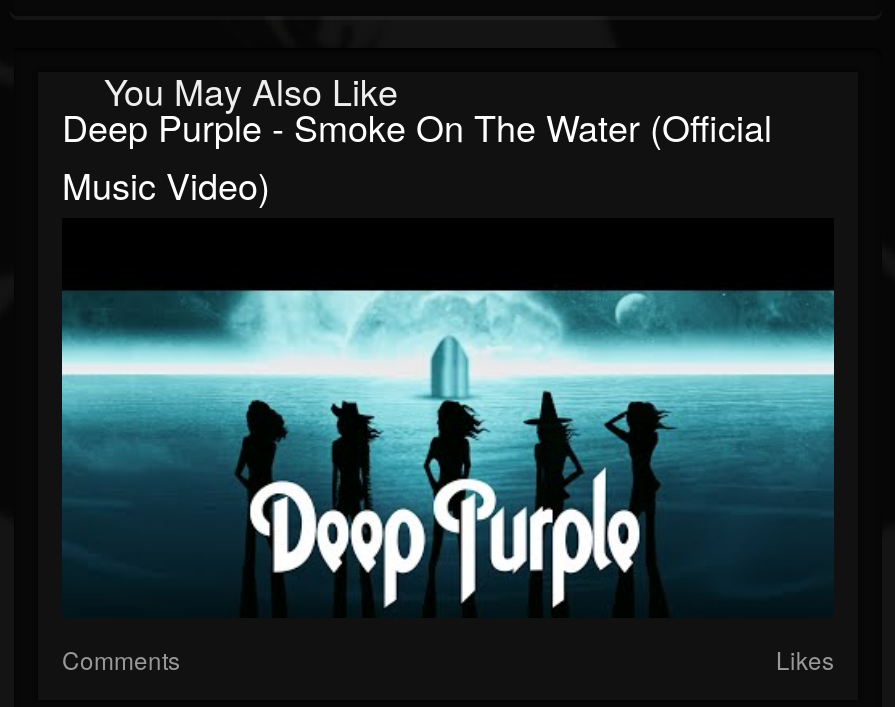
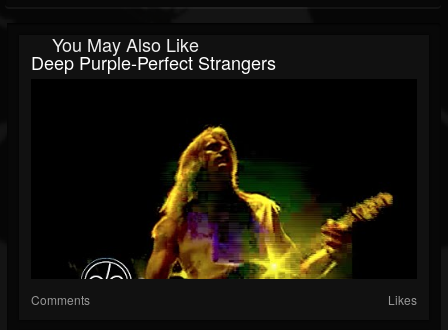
- Deep Purple - Smoke On The Water (Official
- Music Video)
+ Deep Purple-Perfect Strangers

- [image]
+ [image]
